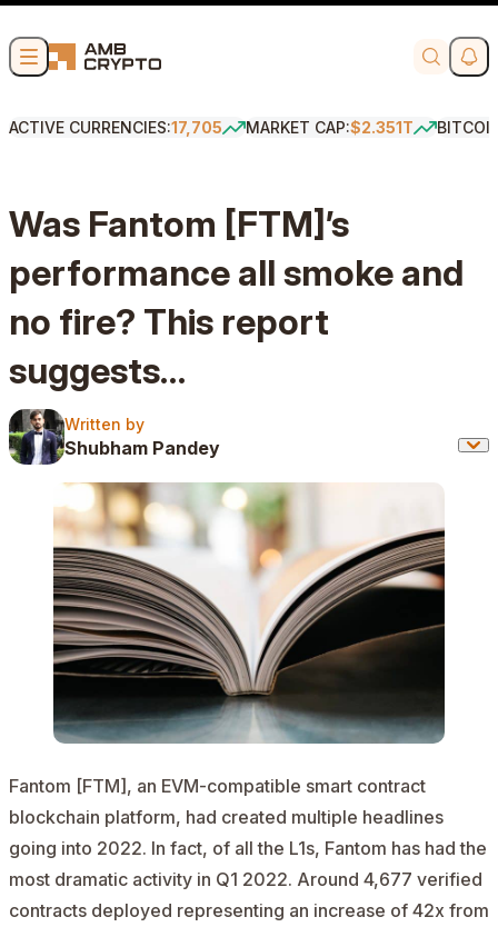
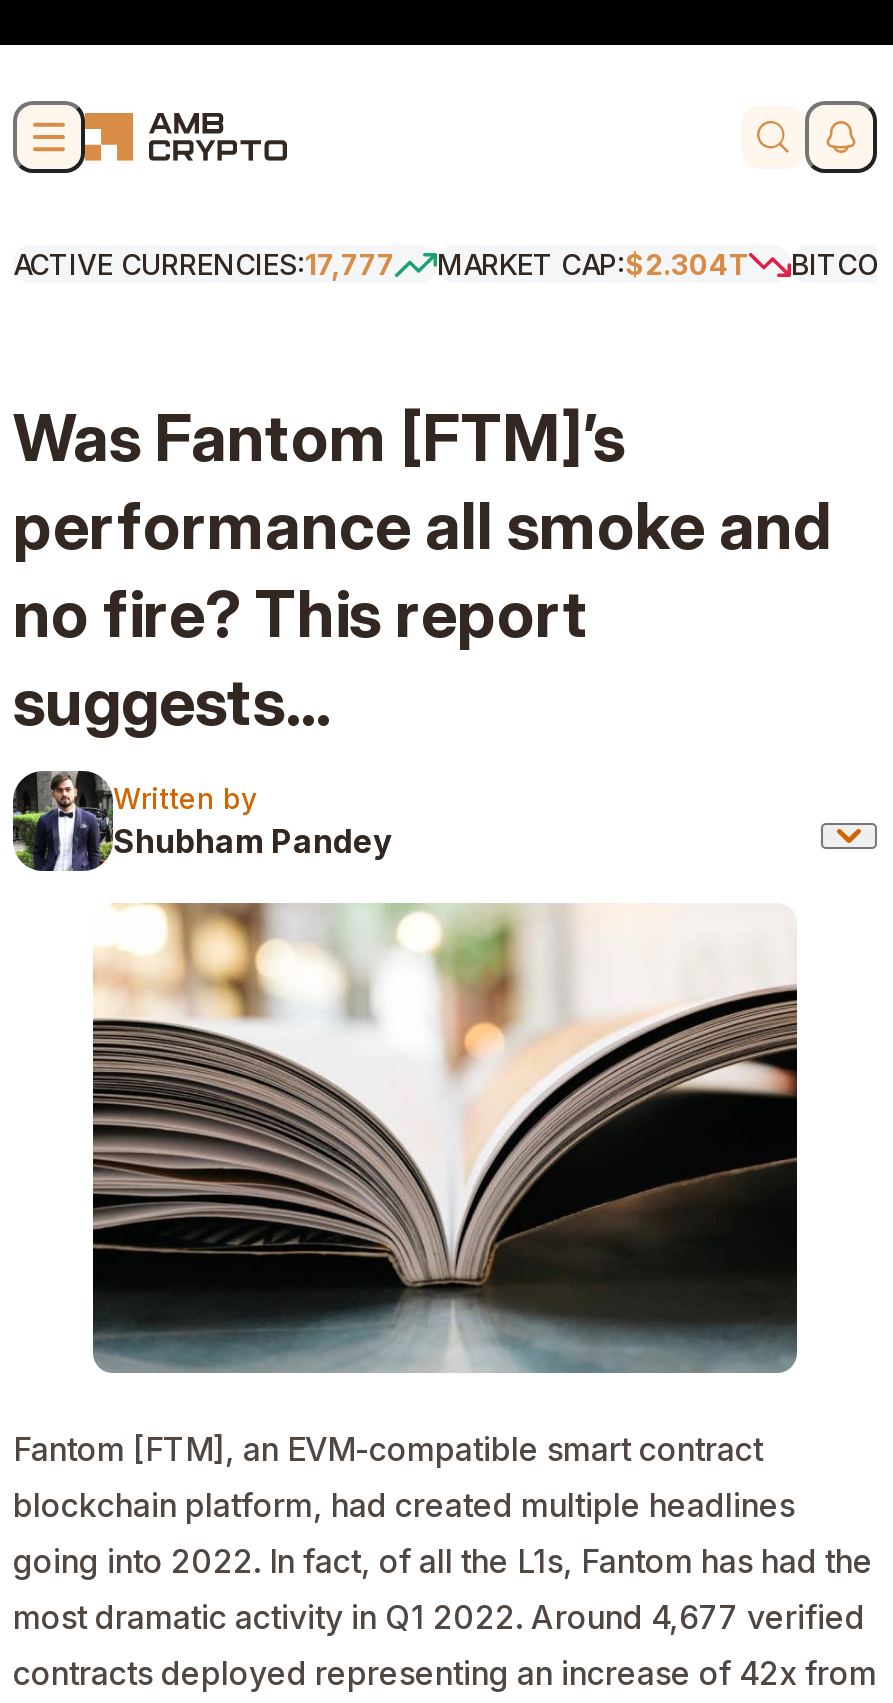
- ACTIVE CURRENCIES:17,705
+ ACTIVE CURRENCIES:17,777

- MARKET CAP:$2.351T
+ MARKET CAP:$2.304T
